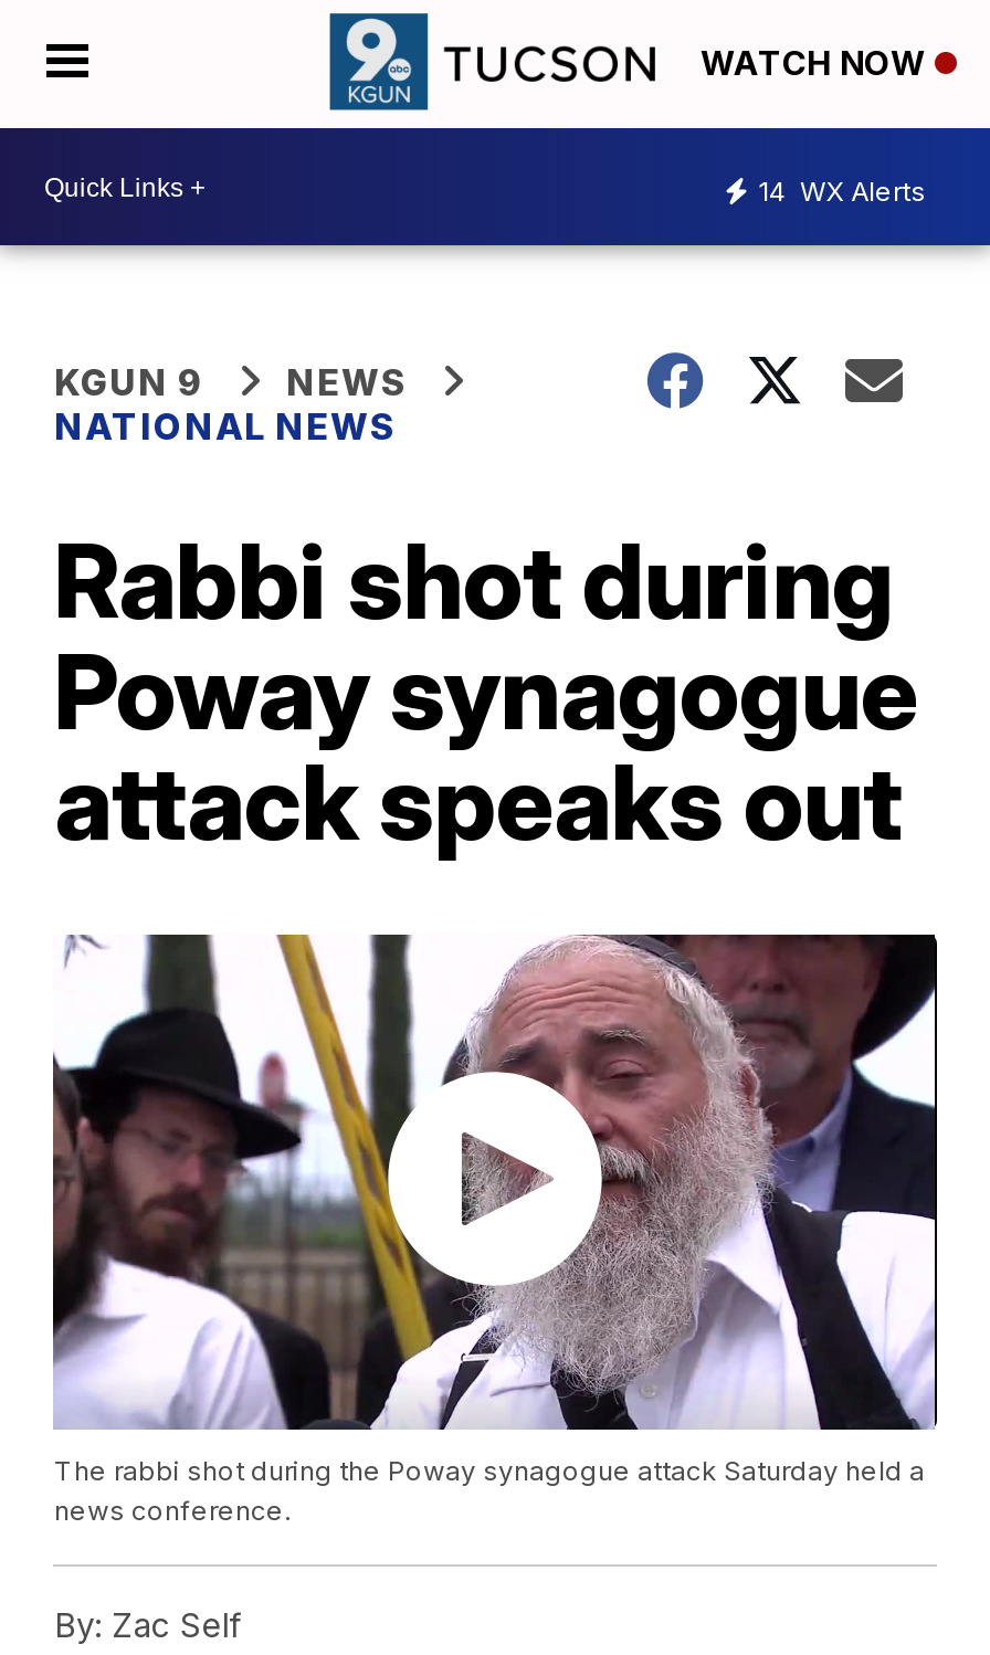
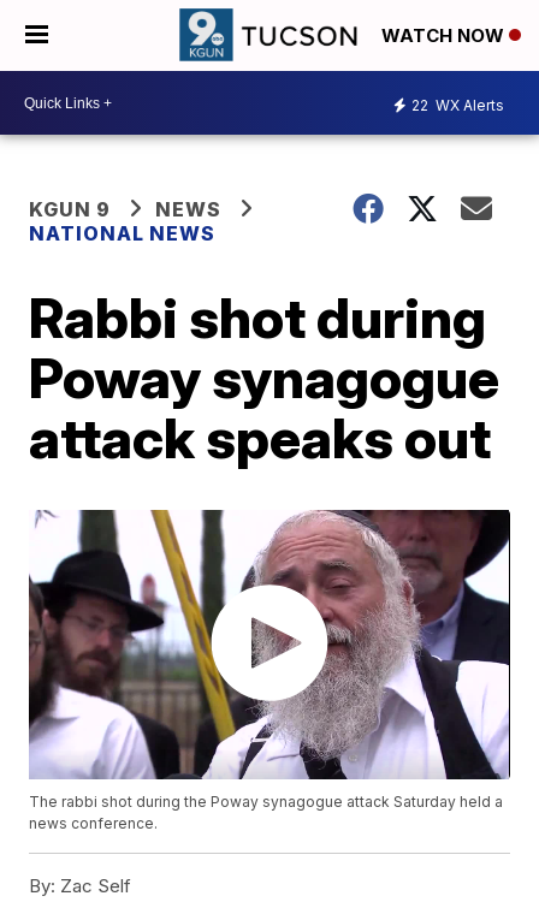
- 14 WX Alerts
+ 22 WX Alerts
